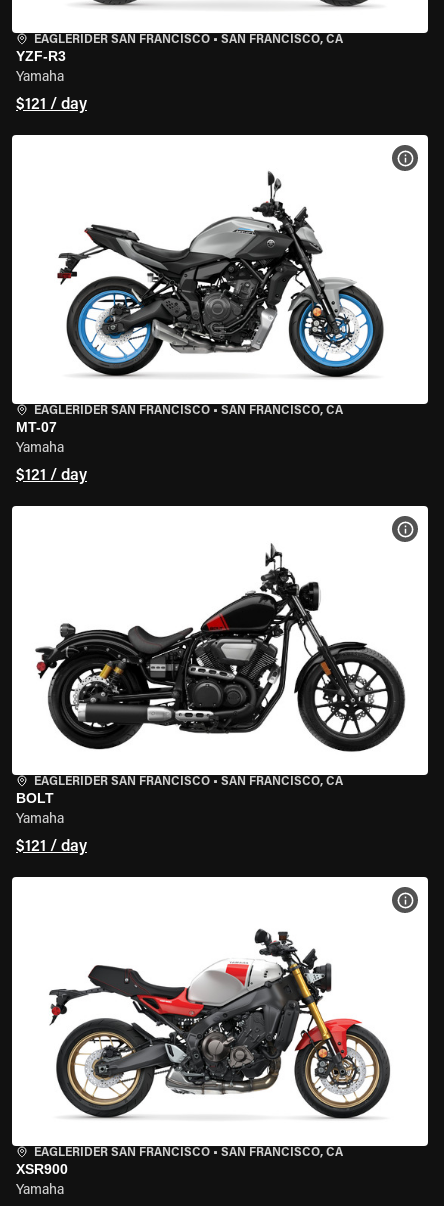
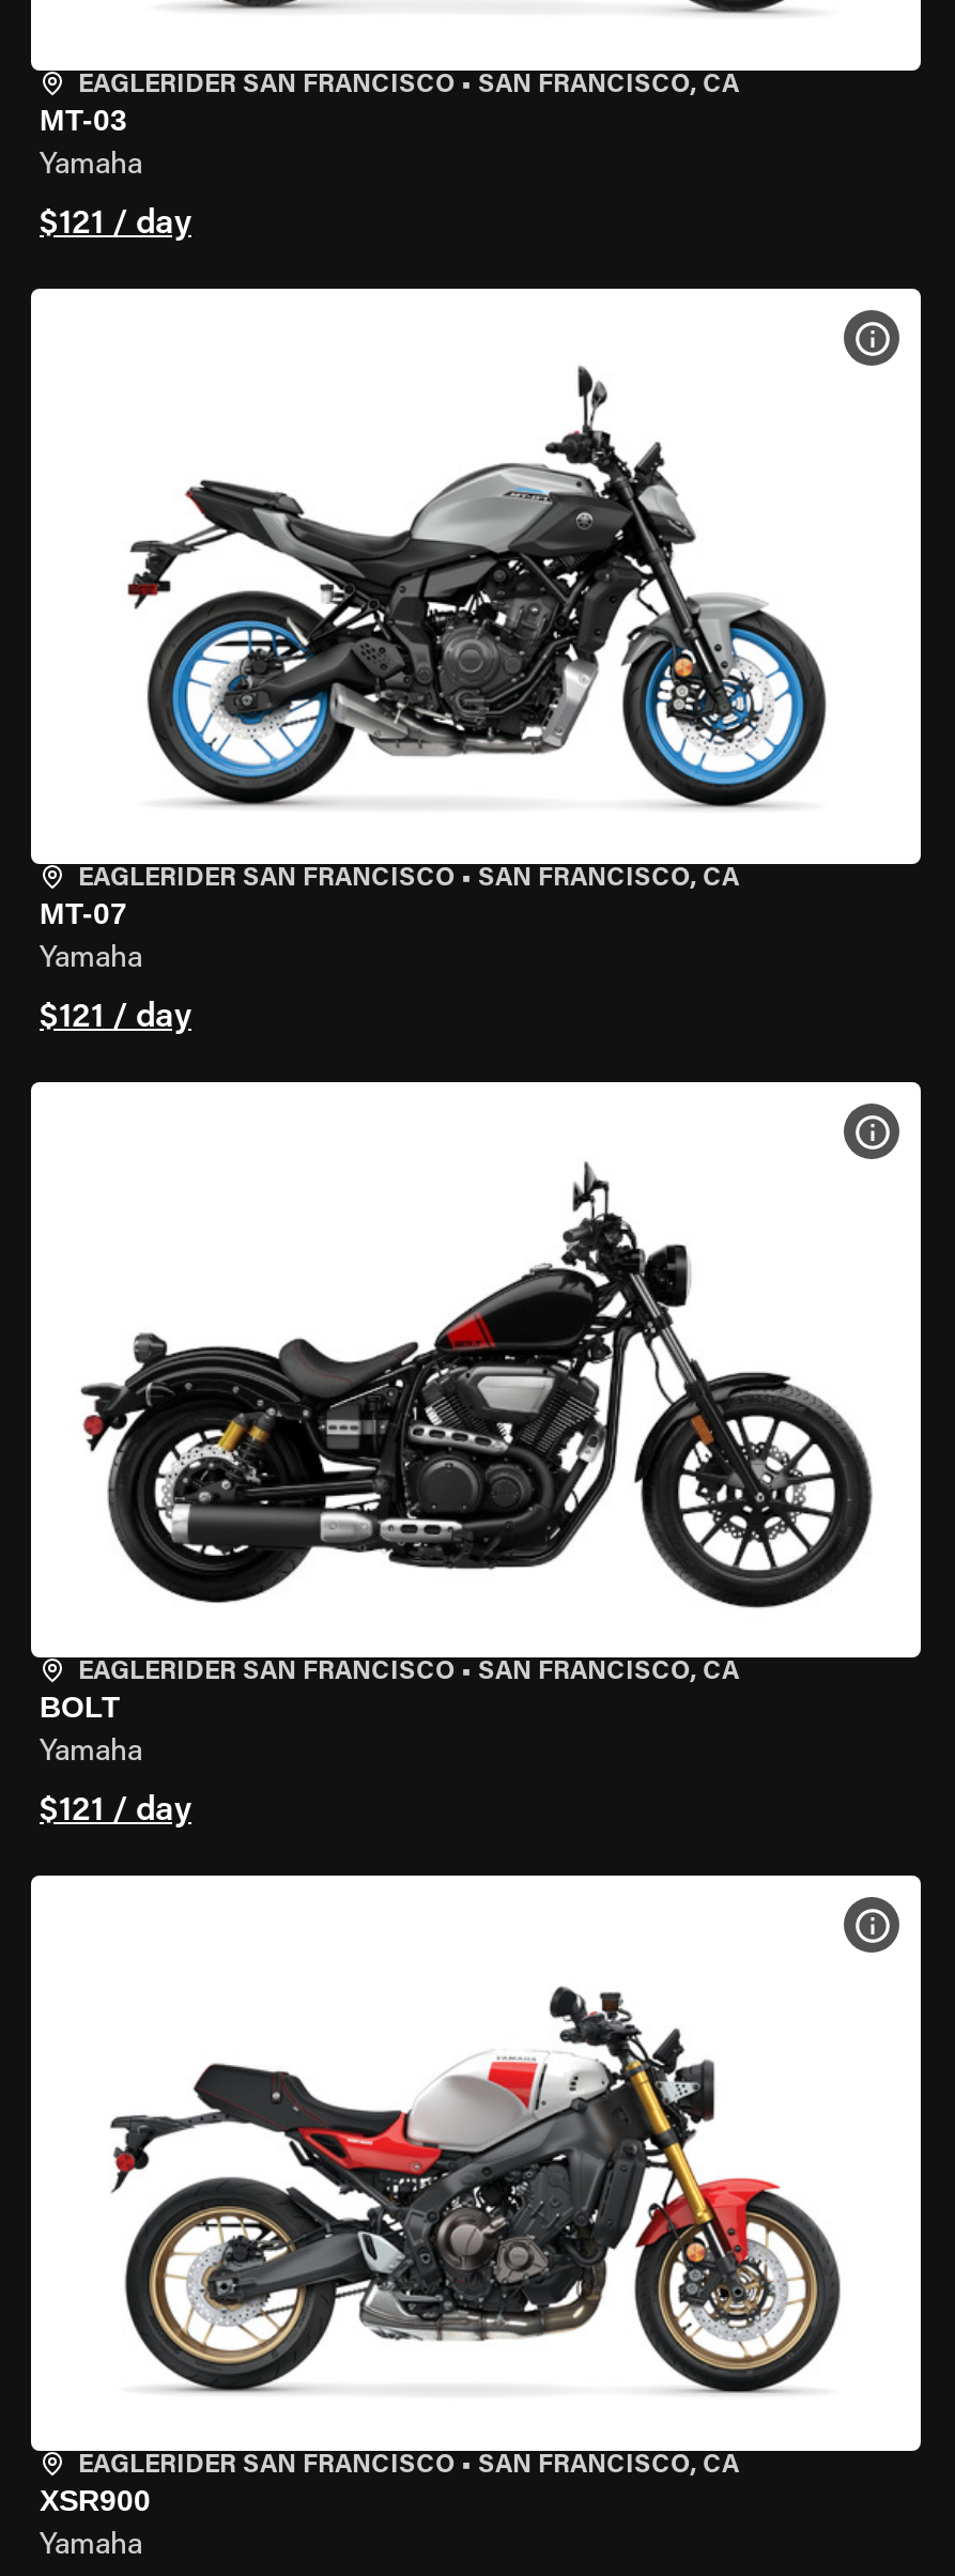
- YZF-R3
+ MT-03
